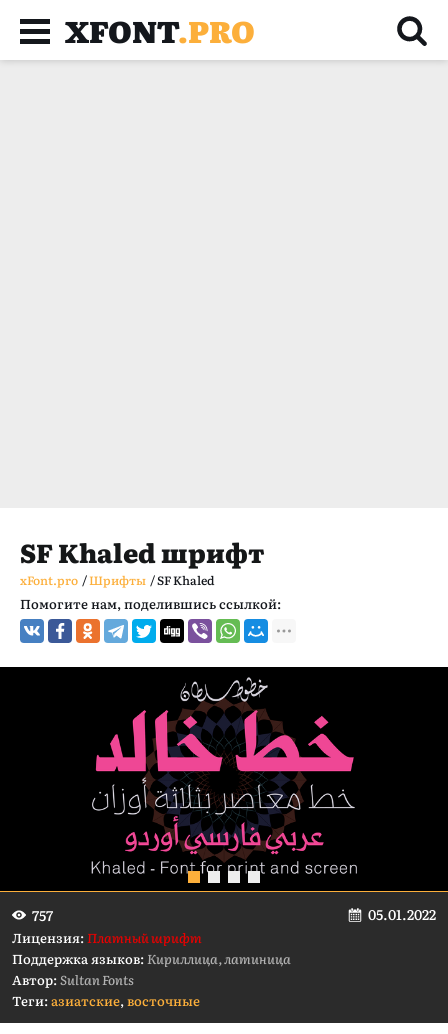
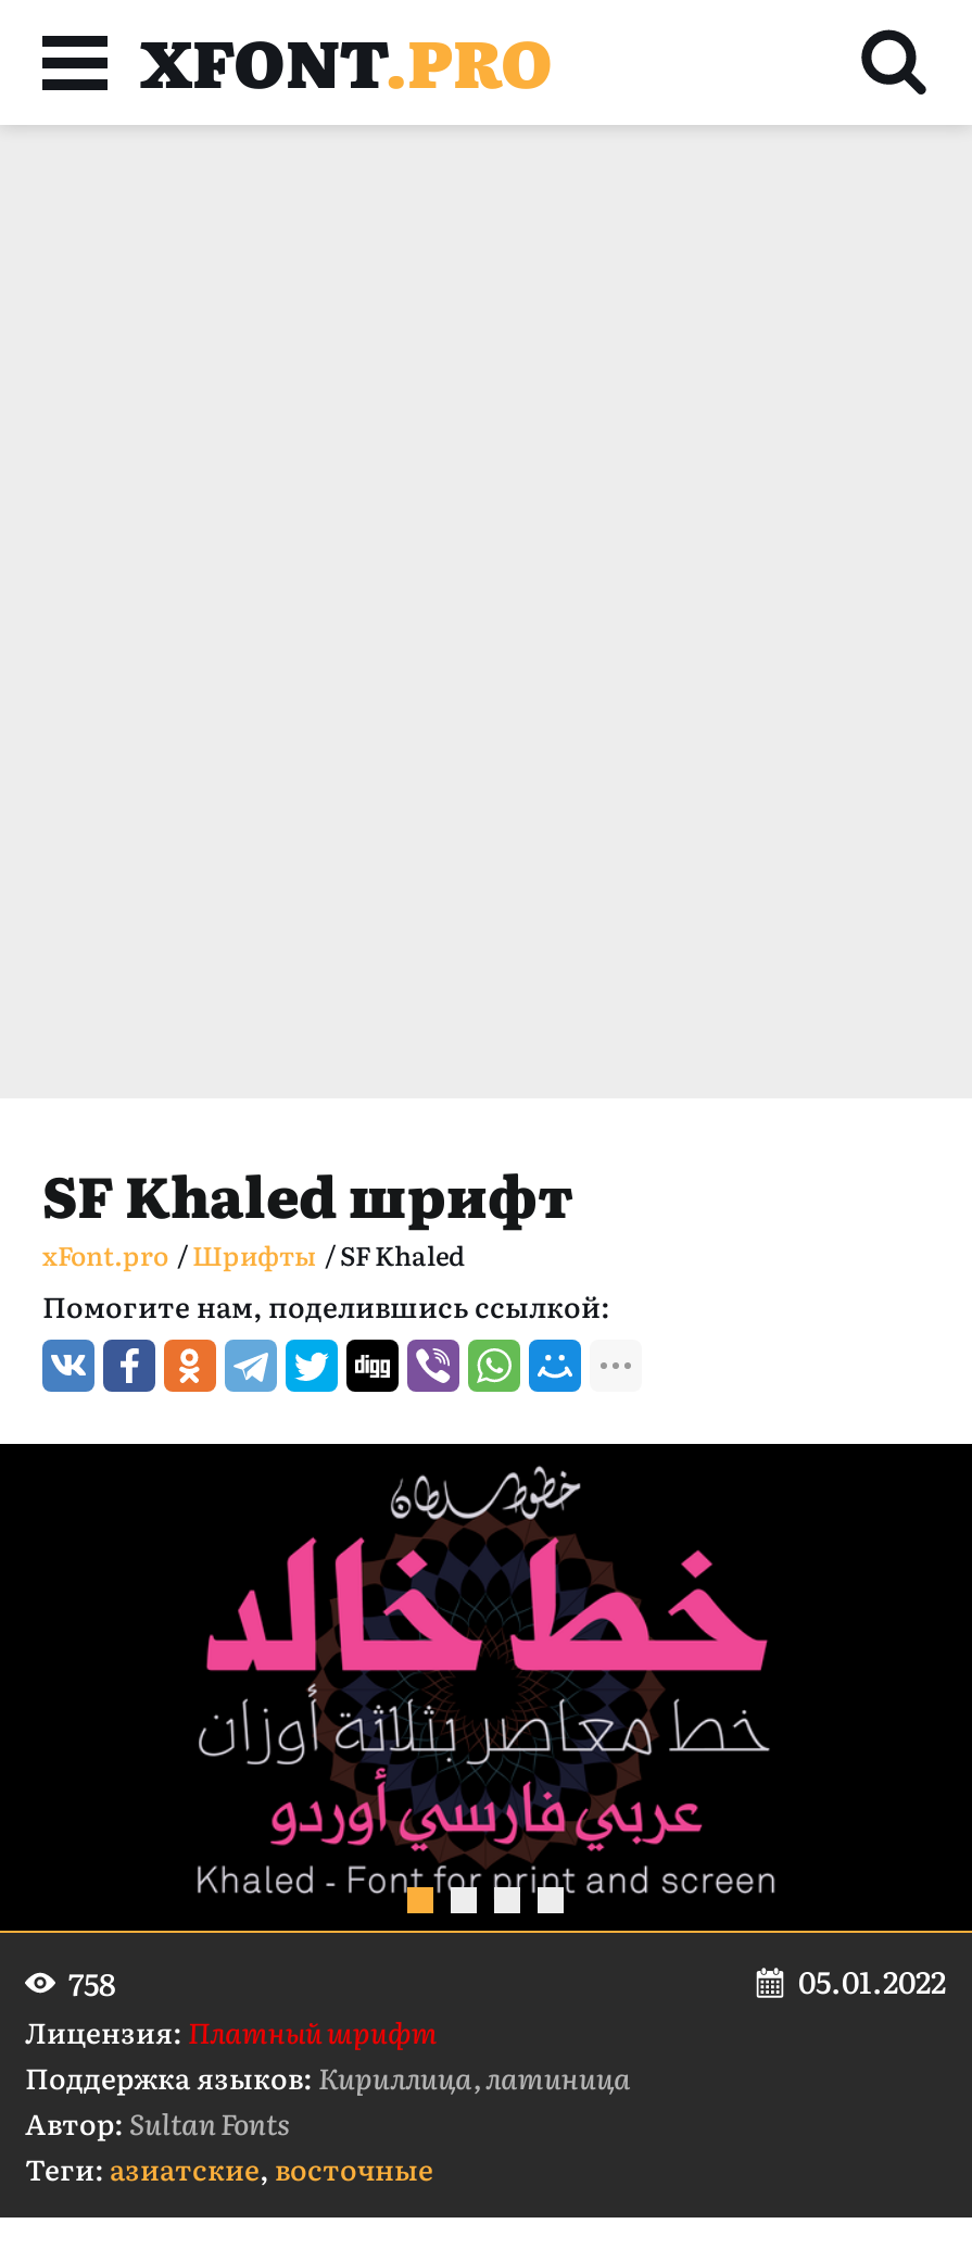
- 757
+ 758
